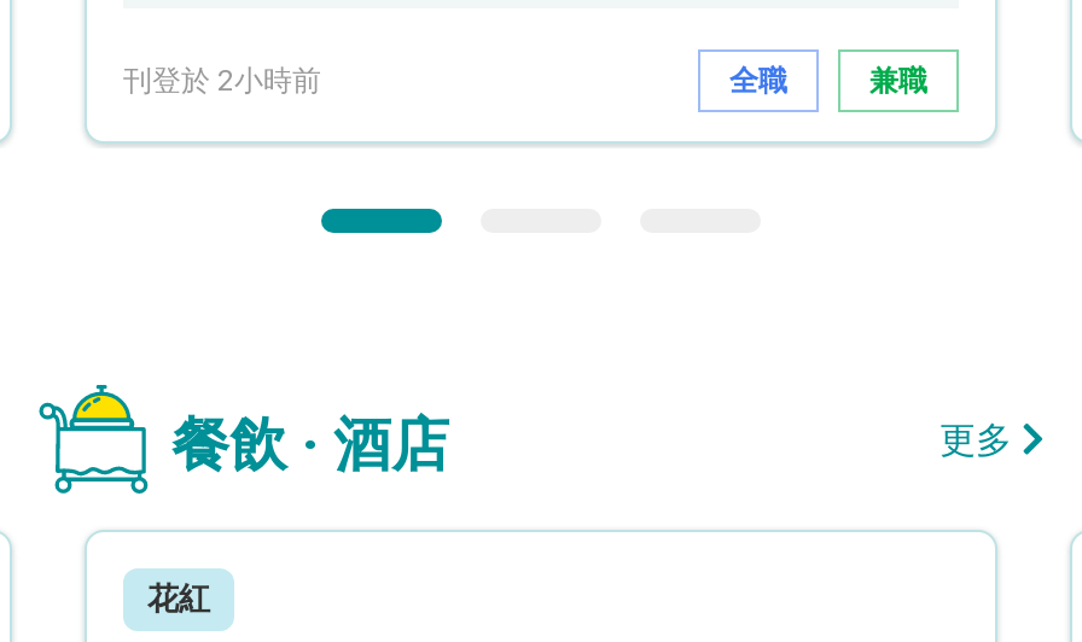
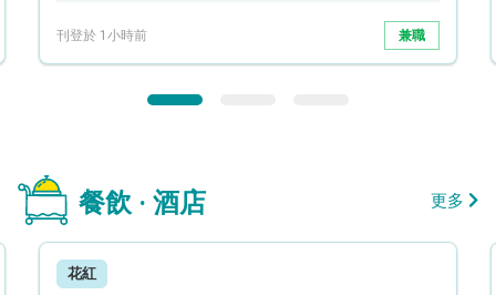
- 刊登於 2小時前
- 全職
+ 刊登於 1小時前
